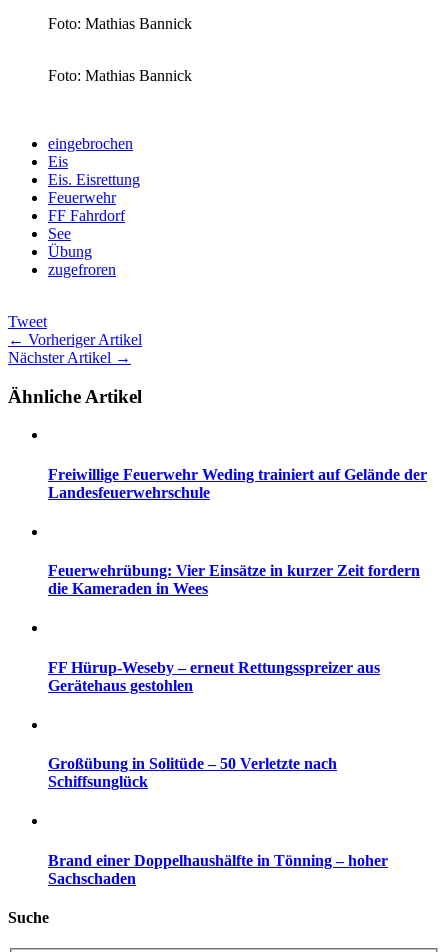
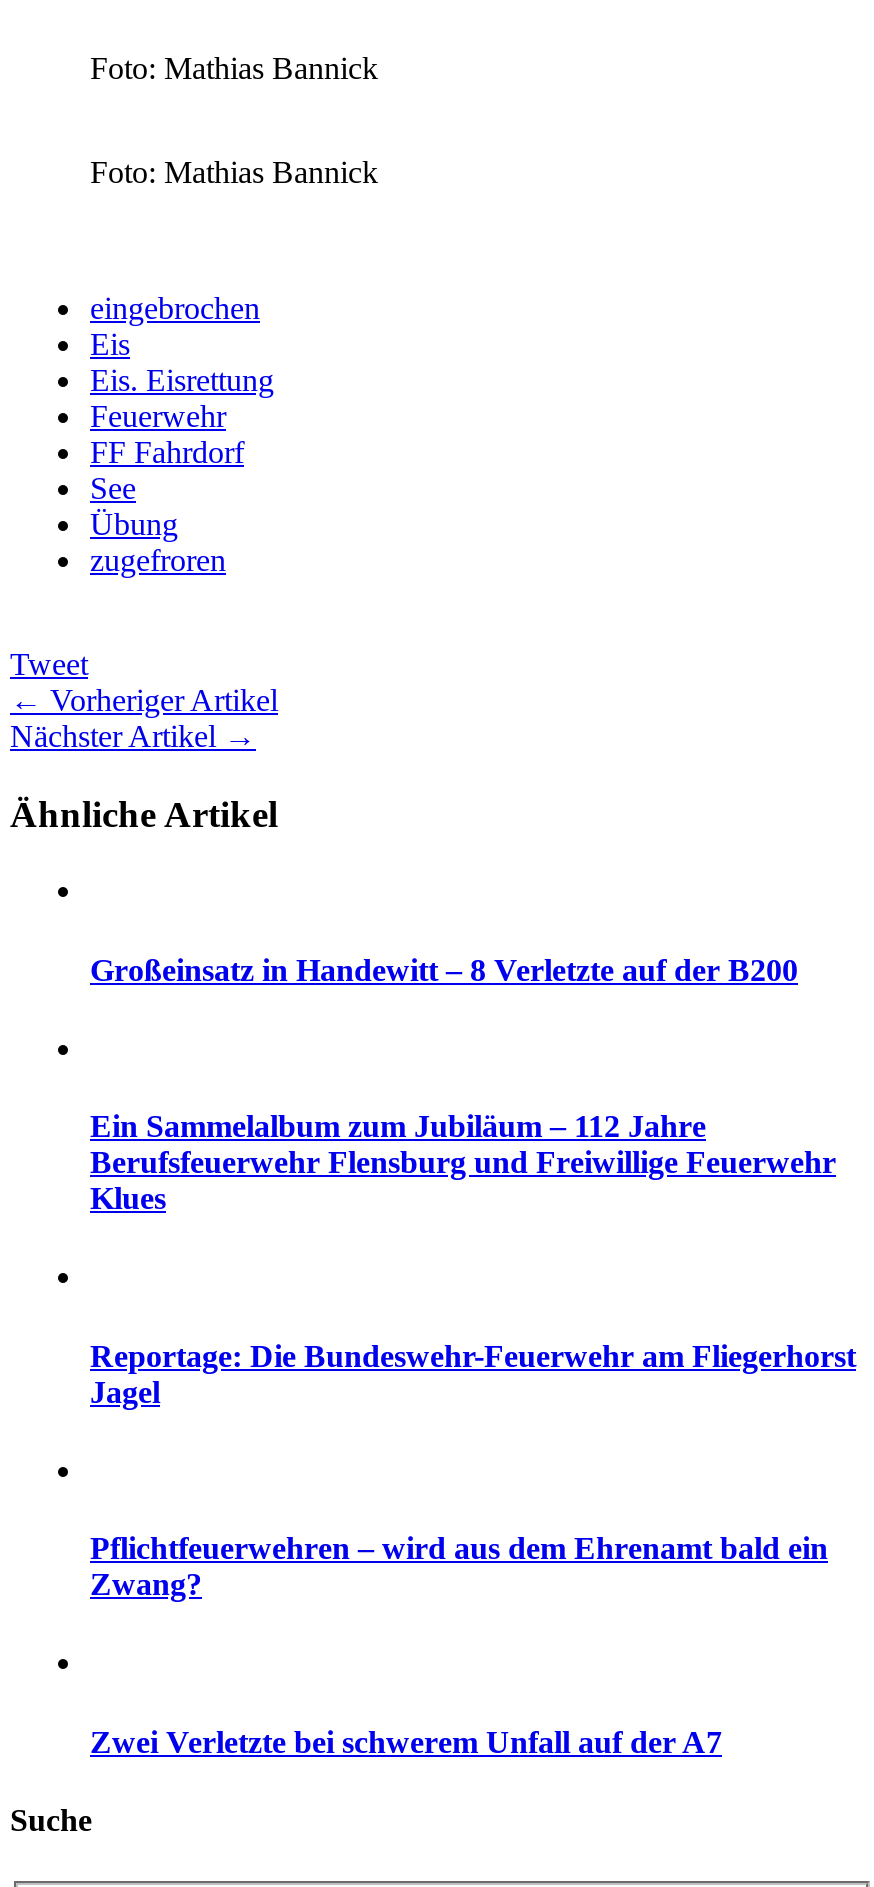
- Freiwillige Feuerwehr Weding trainiert auf Gelände der
- Landesfeuerwehrschule
+ Großeinsatz in Handewitt – 8 Verletzte auf der B200

- Feuerwehrübung: Vier Einsätze in kurzer Zeit fordern
- die Kameraden in Wees
+ Ein Sammelalbum zum Jubiläum – 112 Jahre
+ Berufsfeuerwehr Flensburg und Freiwillige Feuerwehr
+ Klues

- FF Hürup-Weseby – erneut Rettungsspreizer aus
- Gerätehaus gestohlen
+ Reportage: Die Bundeswehr-Feuerwehr am Fliegerhorst
+ Jagel

- Großübung in Solitüde – 50 Verletzte nach
- Schiffsunglück
+ Pflichtfeuerwehren – wird aus dem Ehrenamt bald ein
+ Zwang?

- Brand einer Doppelhaushälfte in Tönning – hoher
- Sachschaden
+ Zwei Verletzte bei schwerem Unfall auf der A7
